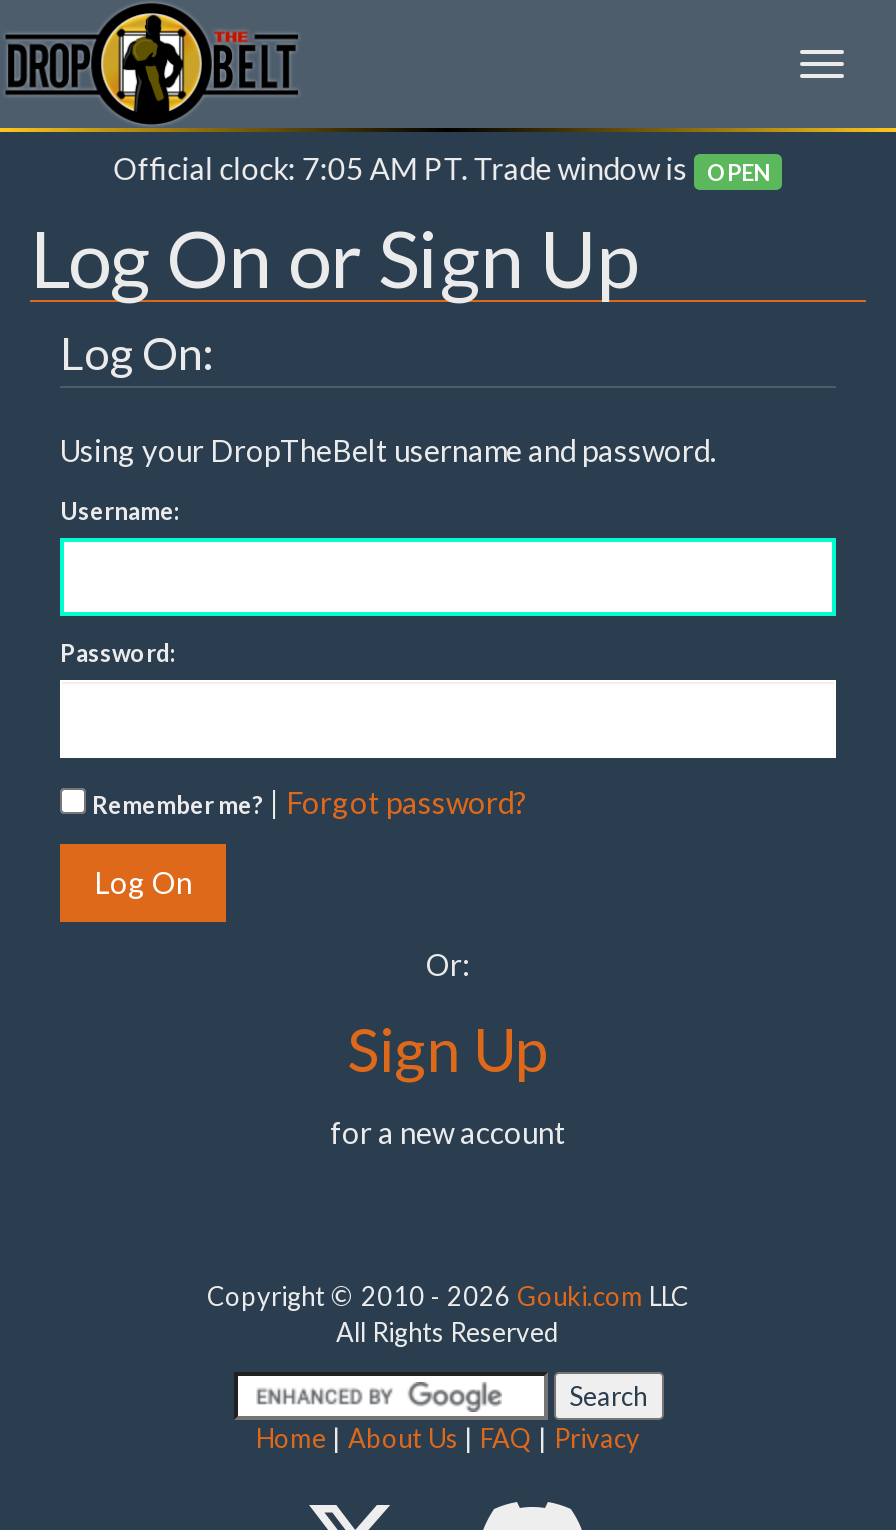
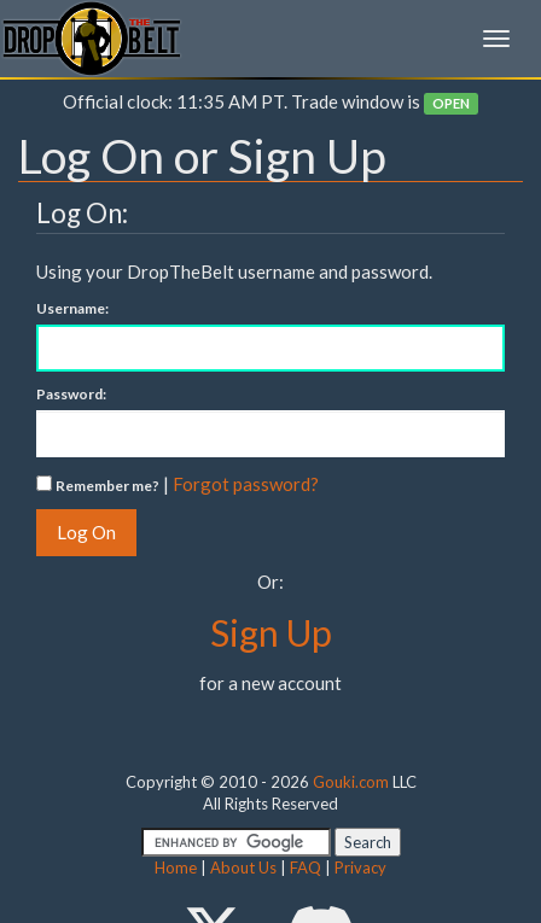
- Official clock: 7:05 AM PT. Trade window is OPEN
+ Official clock: 11:35 AM PT. Trade window is OPEN
